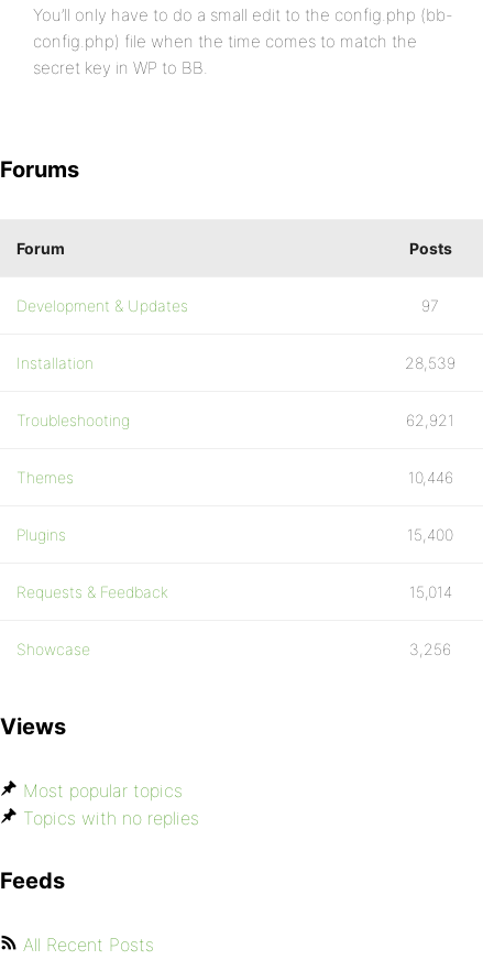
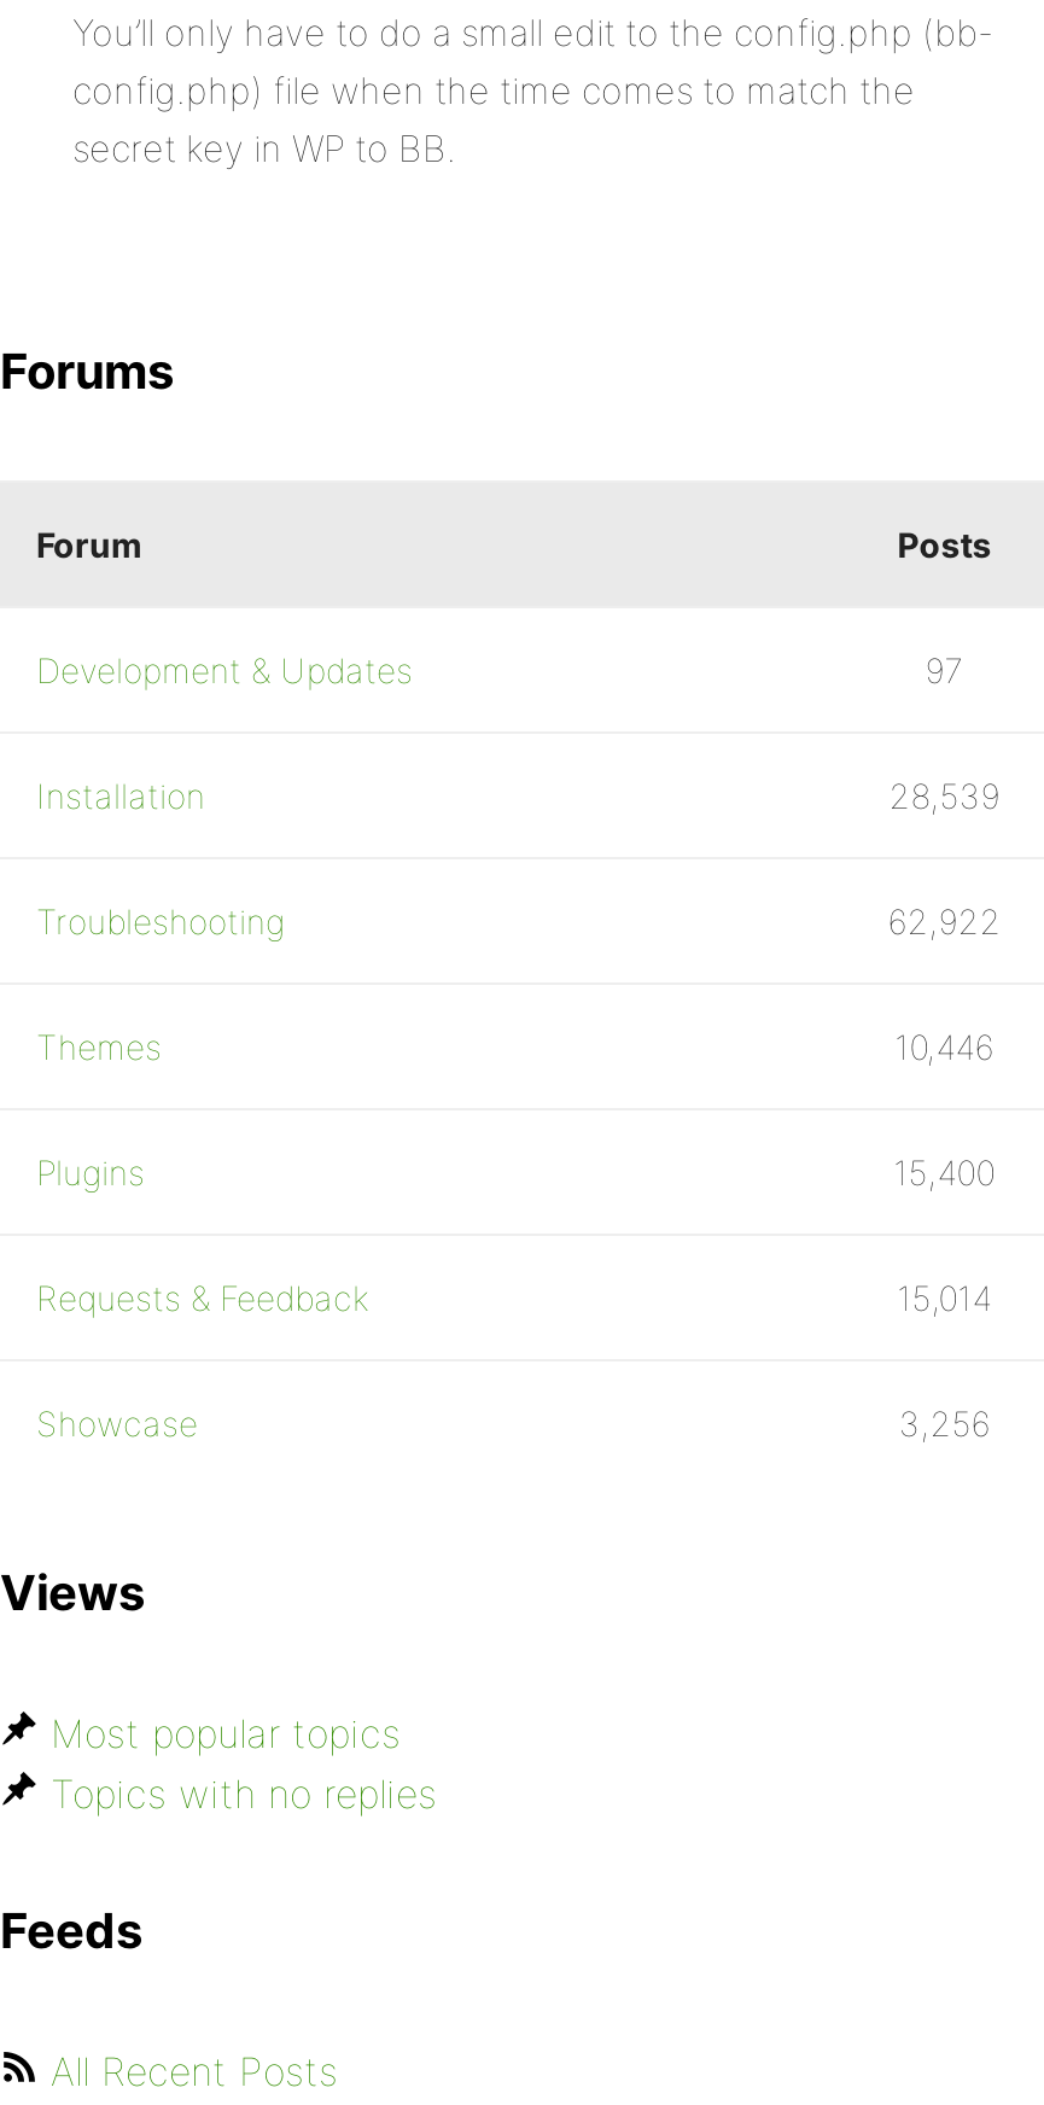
- 62,921
+ 62,922
